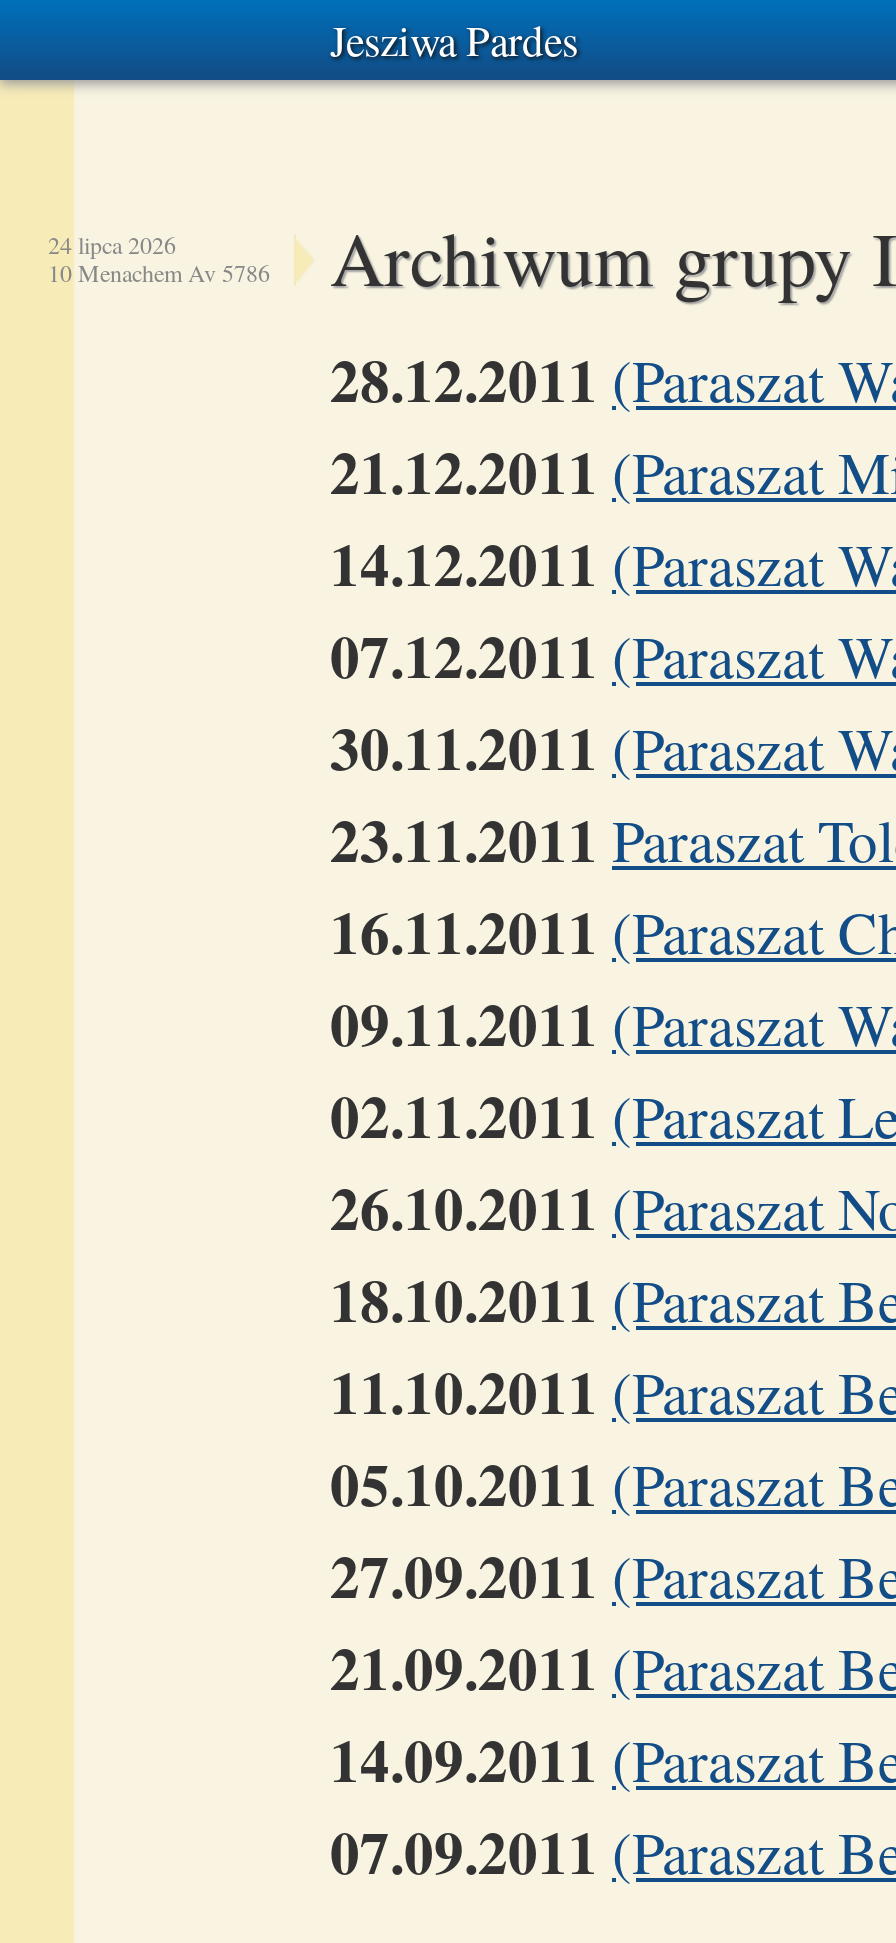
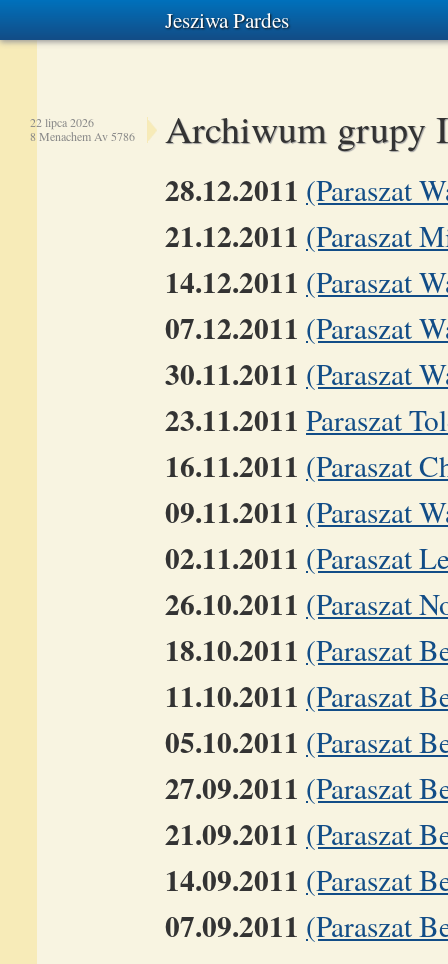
- 24 lipca 2026
+ 22 lipca 2026

- 10 Menachem Av 5786
+ 8 Menachem Av 5786
